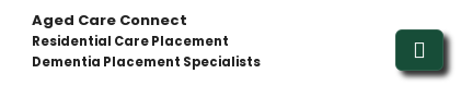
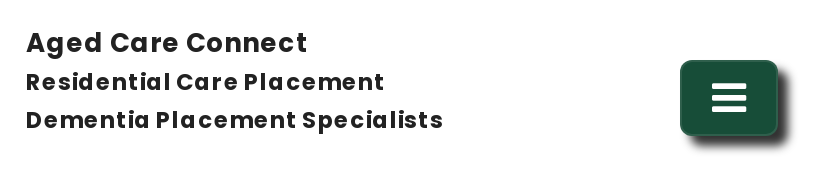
- [image]
+ [image]
